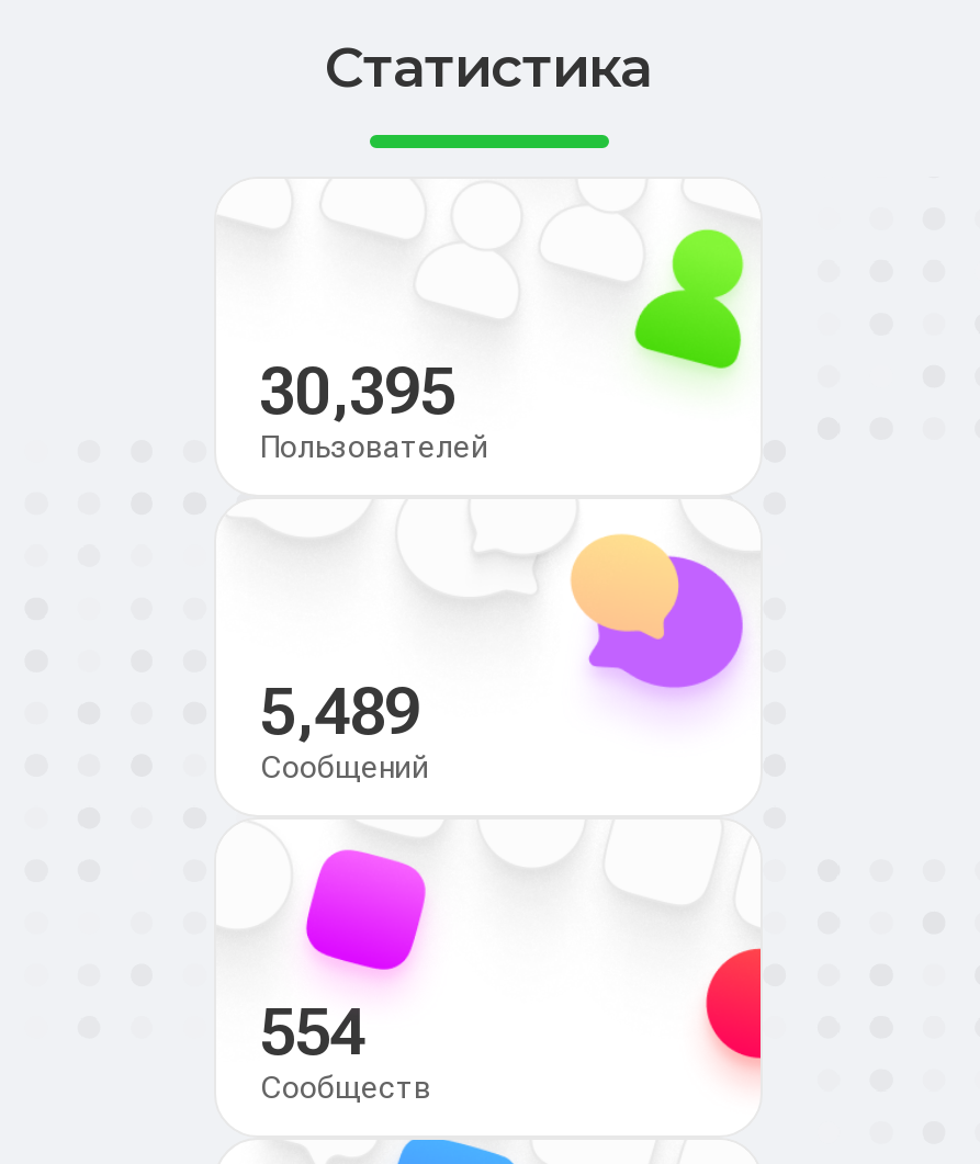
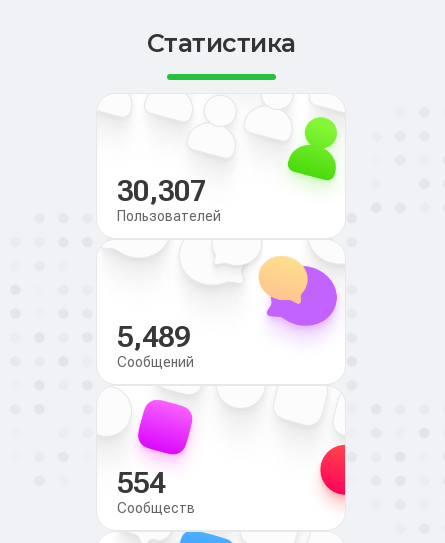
- 30,395
+ 30,307
